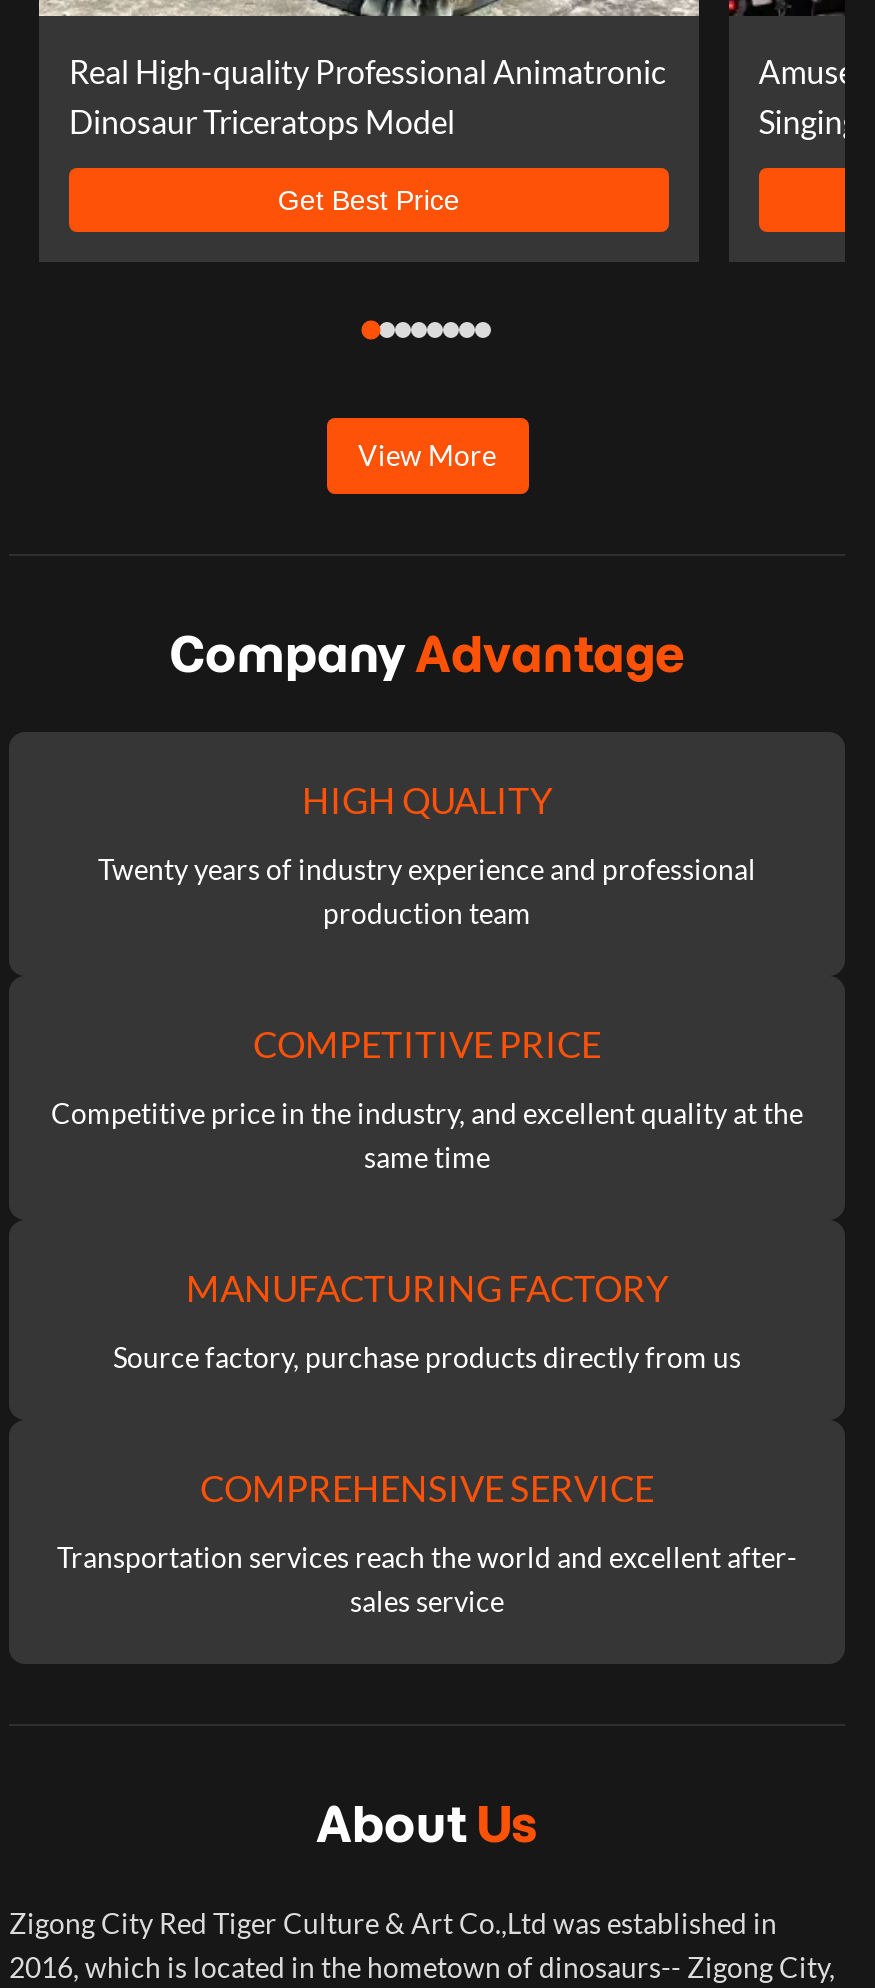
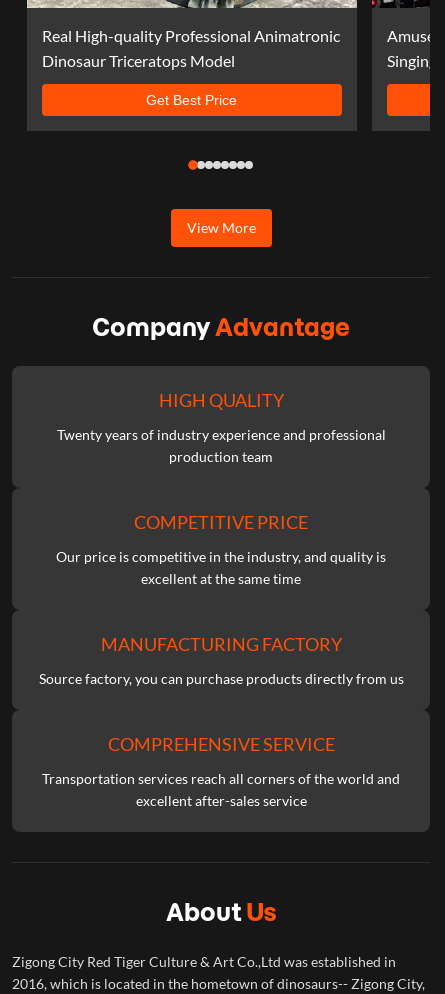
- Competitive price in the industry, and excellent quality at the
- same time
+ Our price is competitive in the industry, and quality is
+ excellent at the same time

- Source factory, purchase products directly from us
+ Source factory, you can purchase products directly from us

- Transportation services reach the world and excellent after-
- sales service
+ Transportation services reach all corners of the world and
+ excellent after-sales service
